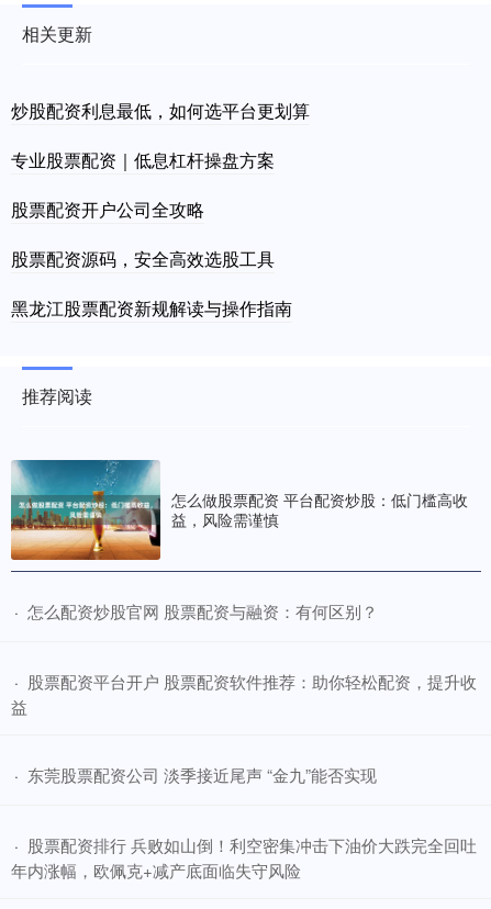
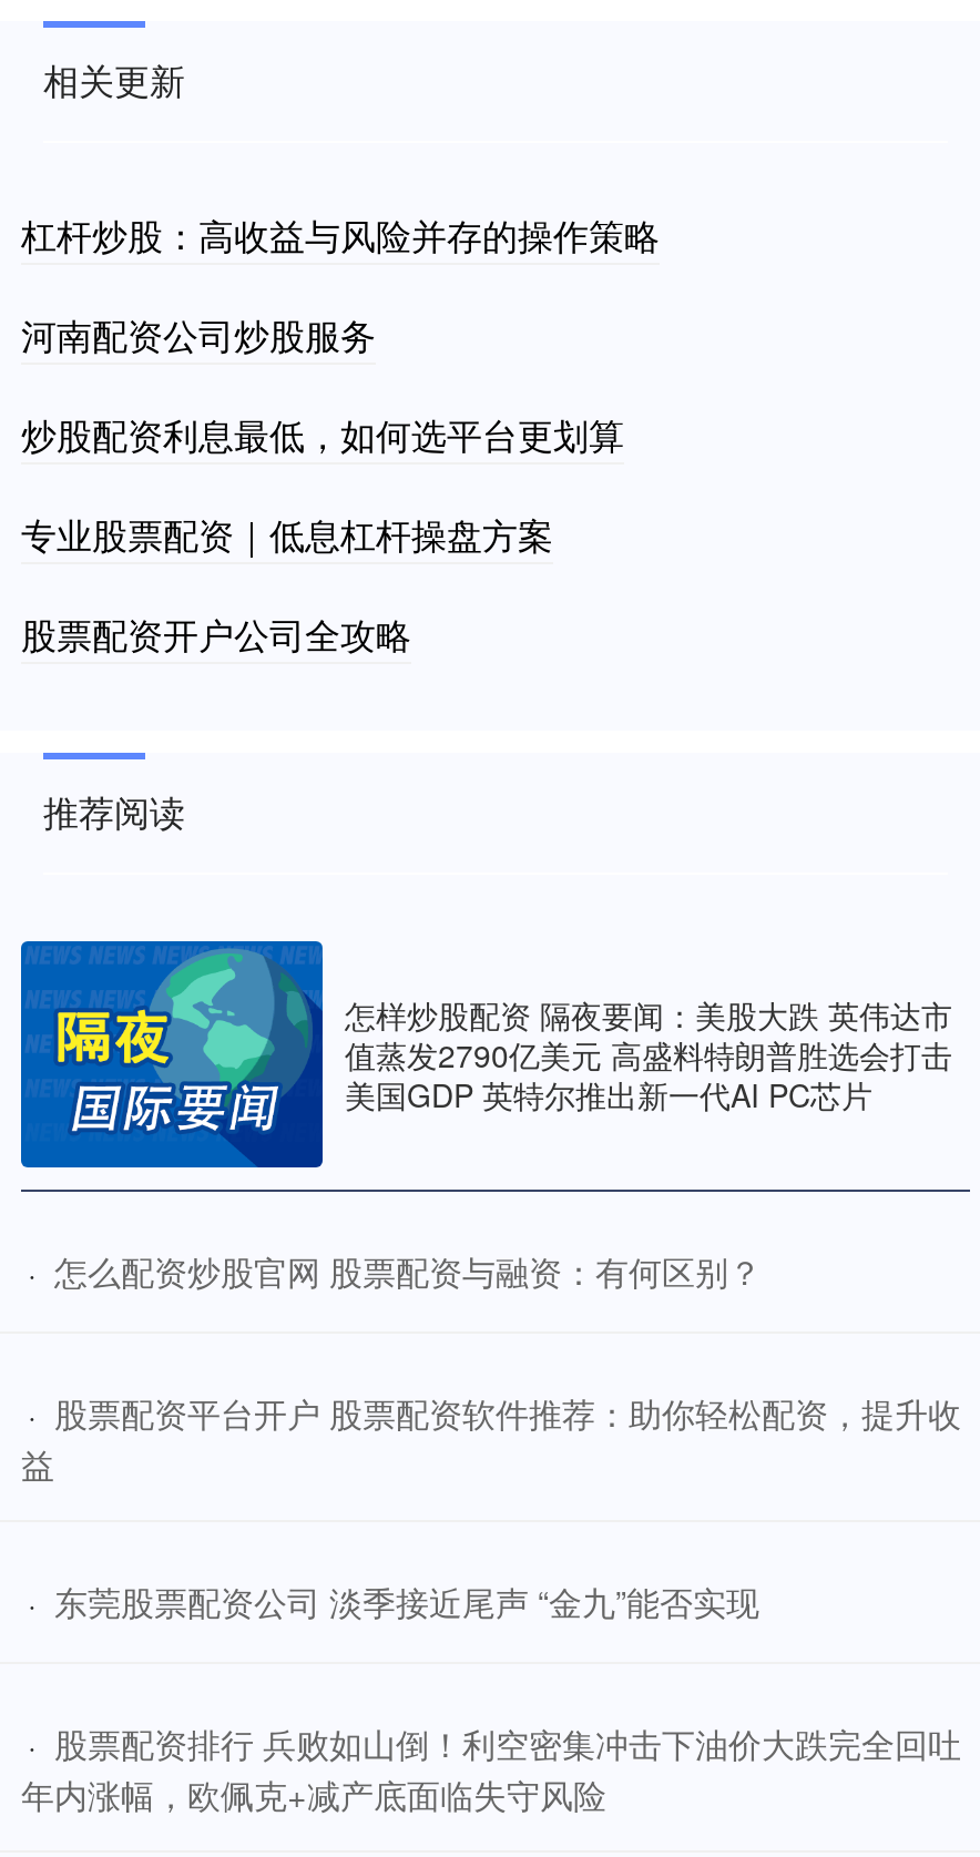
+ 杠杆炒股：高收益与风险并存的操作策略
+ 河南配资公司炒股服务

moved down: 炒股配资利息最低，如何选平台更划算 | 专业股票配资｜低息杠杆操盘方案 | 股票配资开户公司全攻略

- 股票配资源码，安全高效选股工具
- 黑龙江股票配资新规解读与操作指南

- [image]
- 怎么做股票配资 平台配资炒股：低门槛高收
- 益，风险需谨慎
+ [image]
+ 怎样炒股配资 隔夜要闻：美股大跌 英伟达市
+ 值蒸发2790亿美元 高盛料特朗普胜选会打击
+ 美国GDP 英特尔推出新一代AI PC芯片
